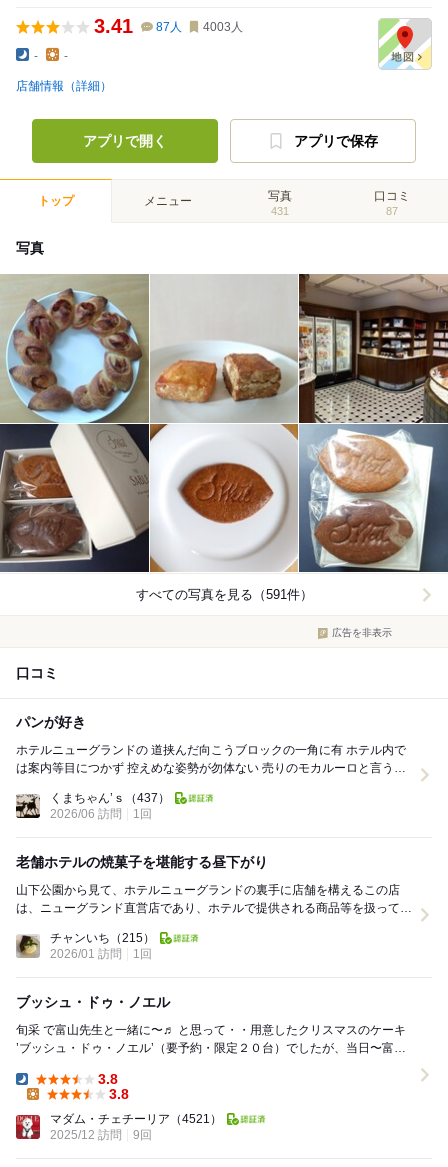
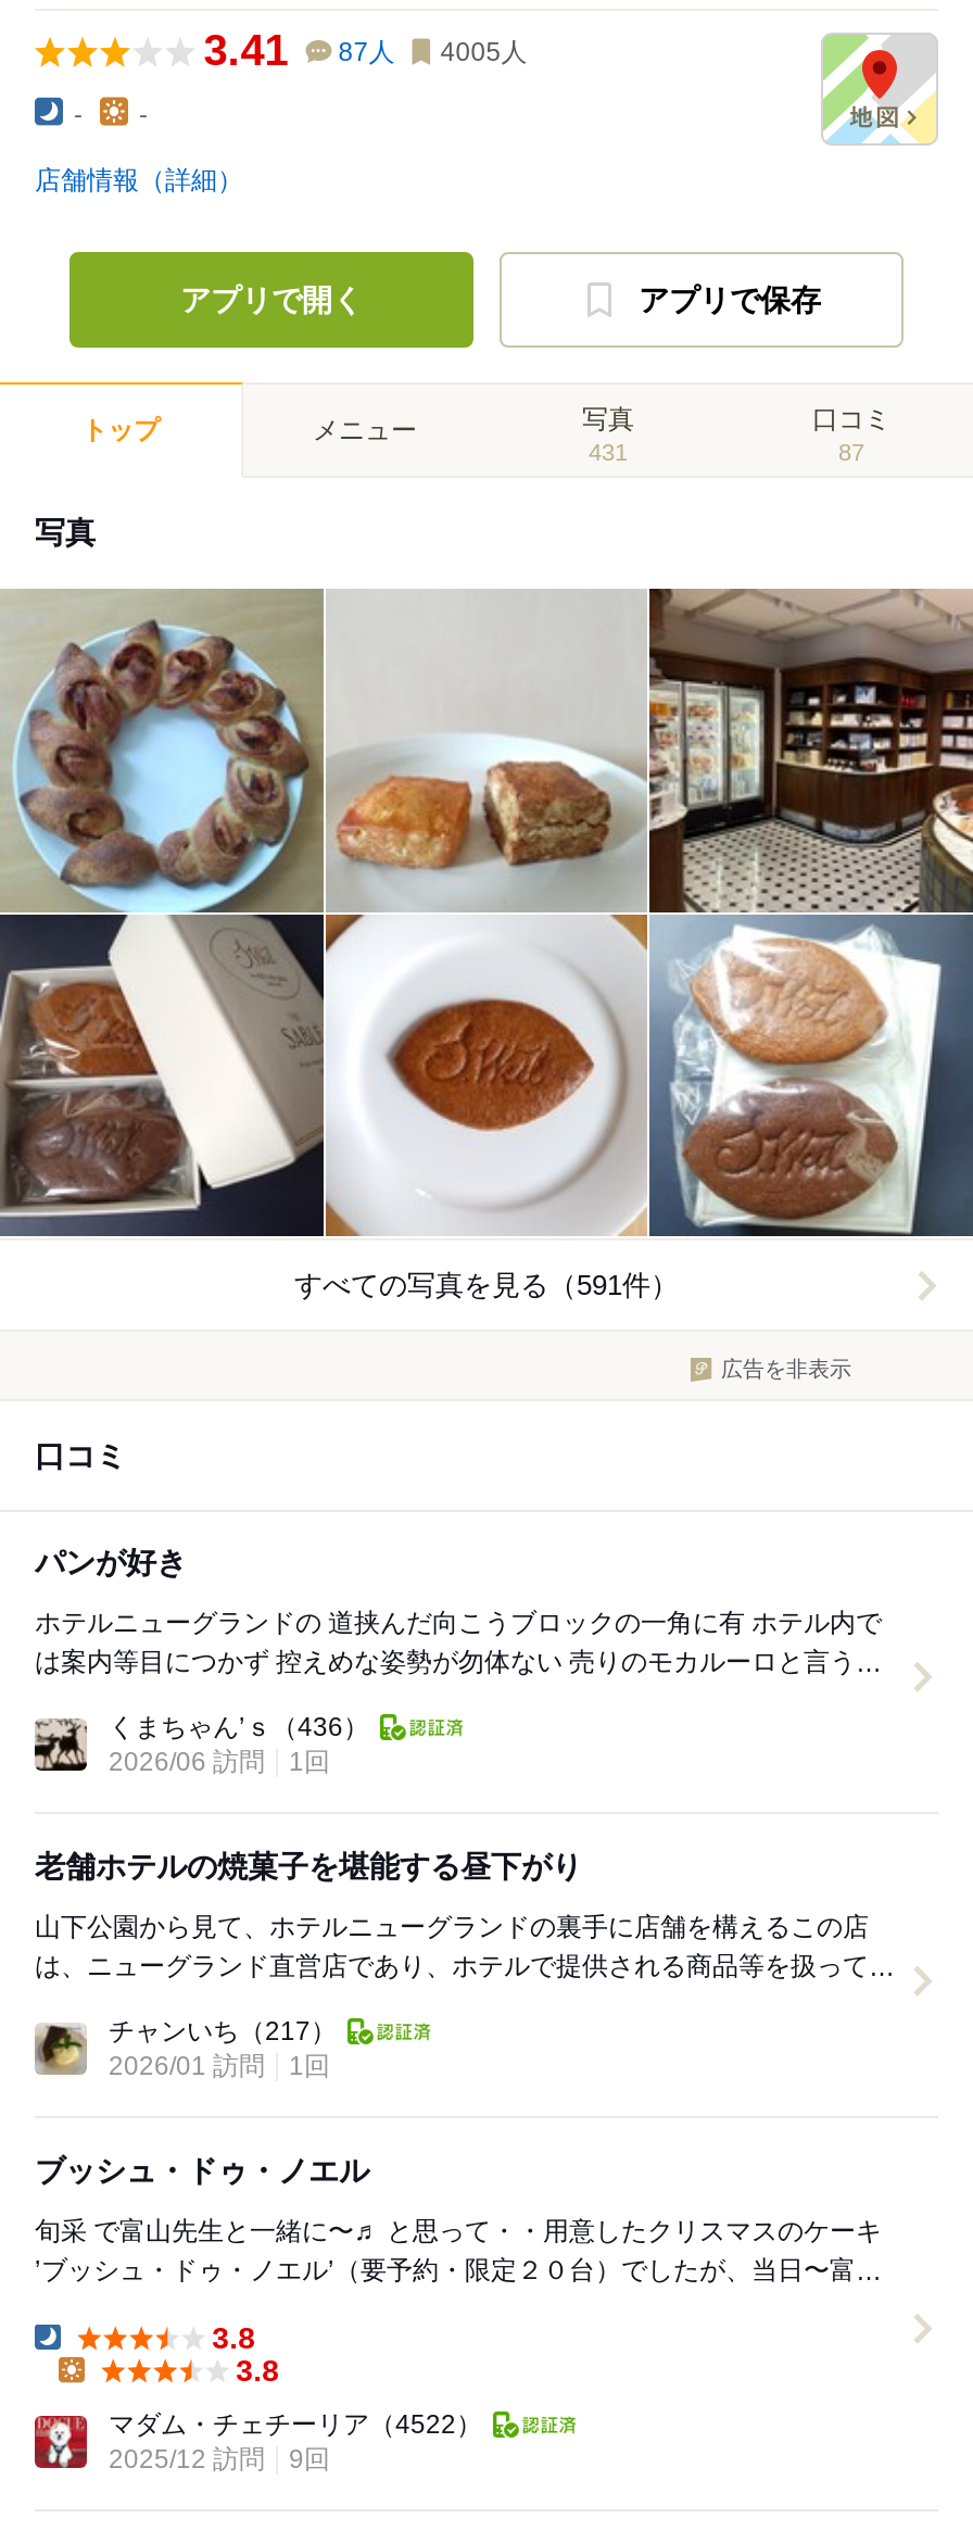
- 3.41 87人 4003人
+ 3.41 87人 4005人

- くまちゃん’ｓ（437）
+ くまちゃん’ｓ（436）

- チャンいち（215）
+ チャンいち（217）

- マダム・チェチーリア（4521）
+ マダム・チェチーリア（4522）
